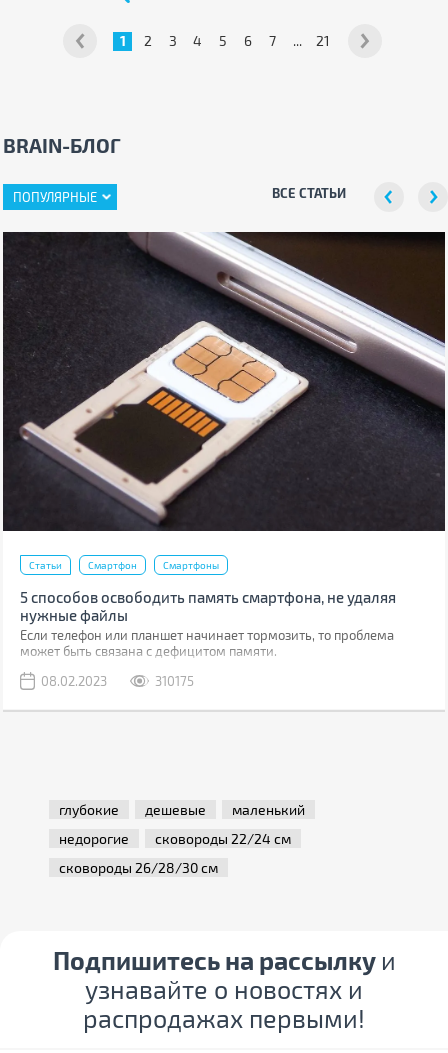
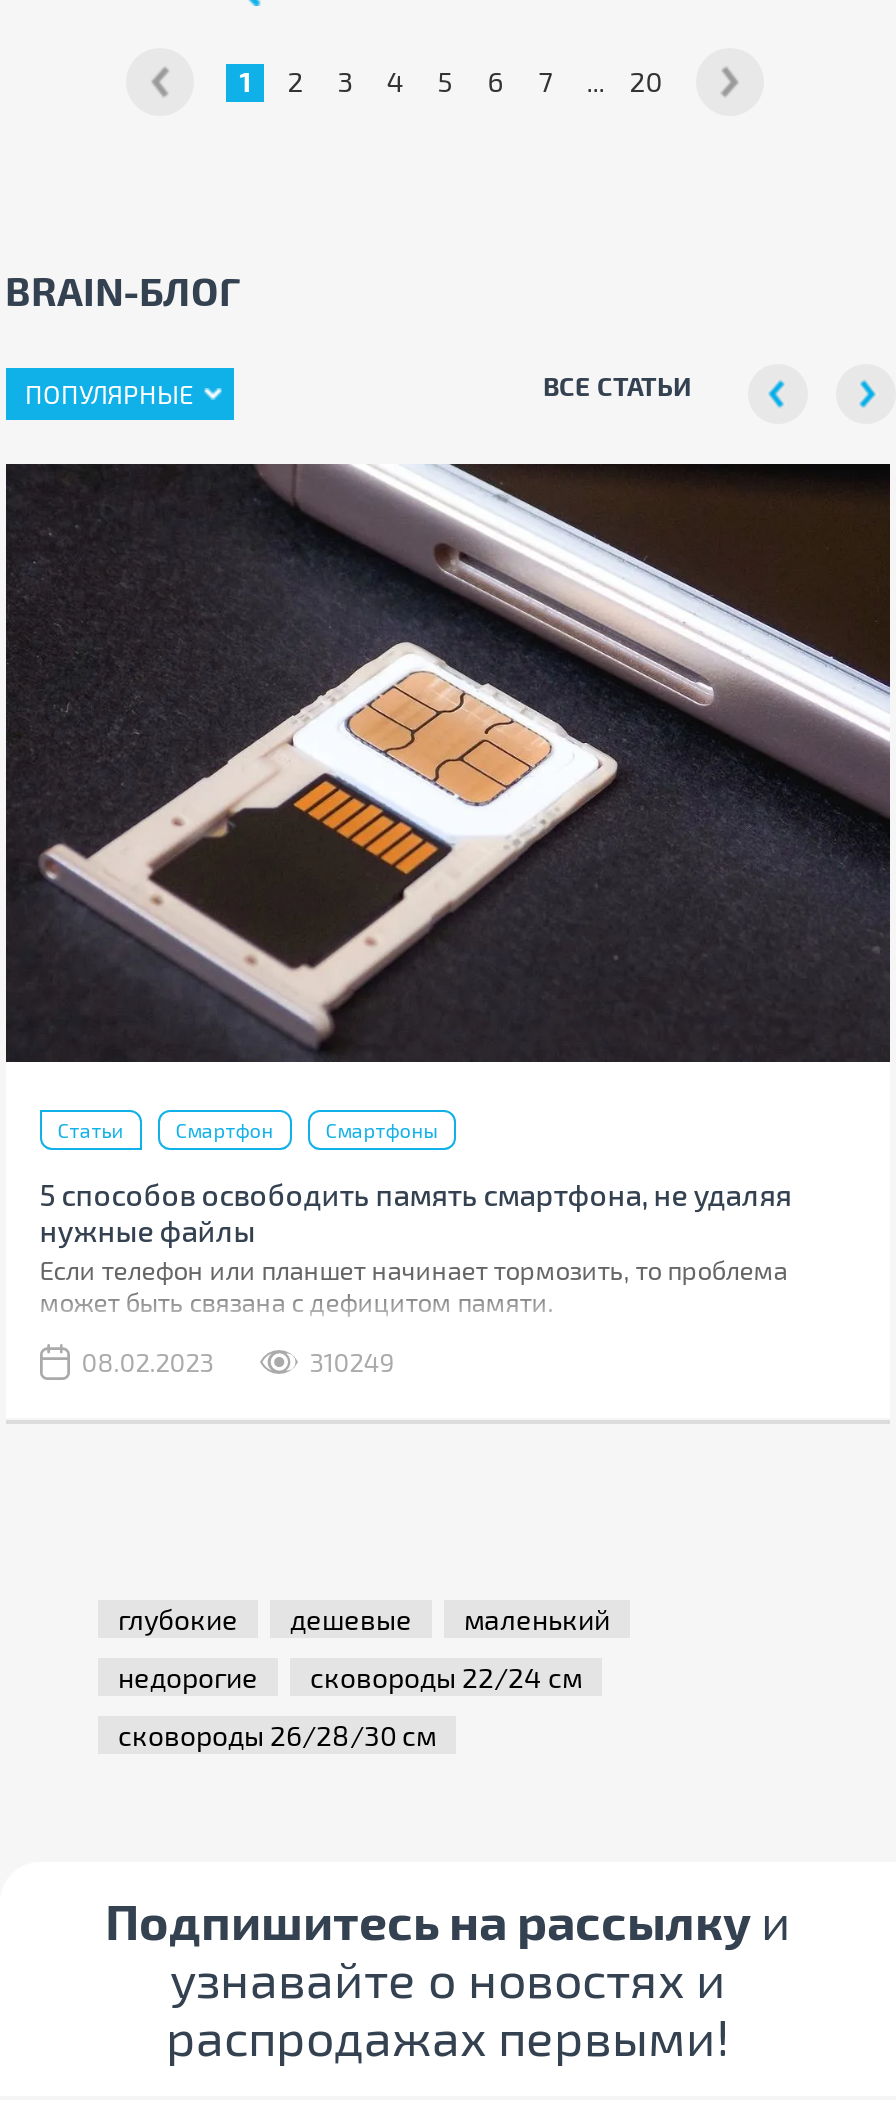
- 21
+ 20

- 310175
+ 310249
